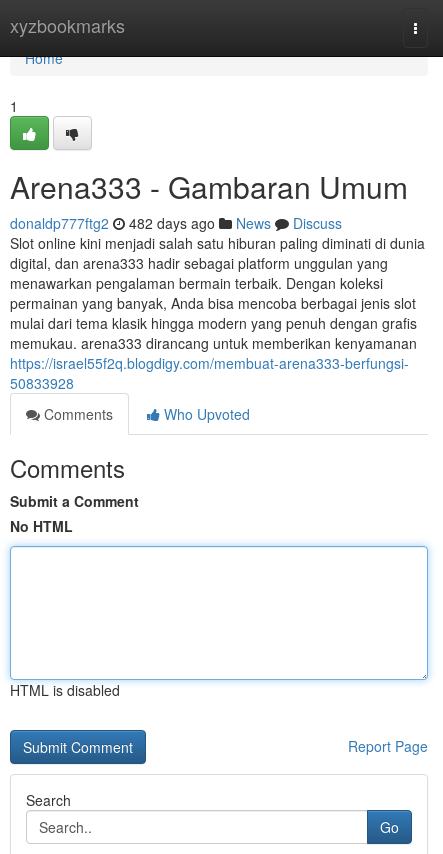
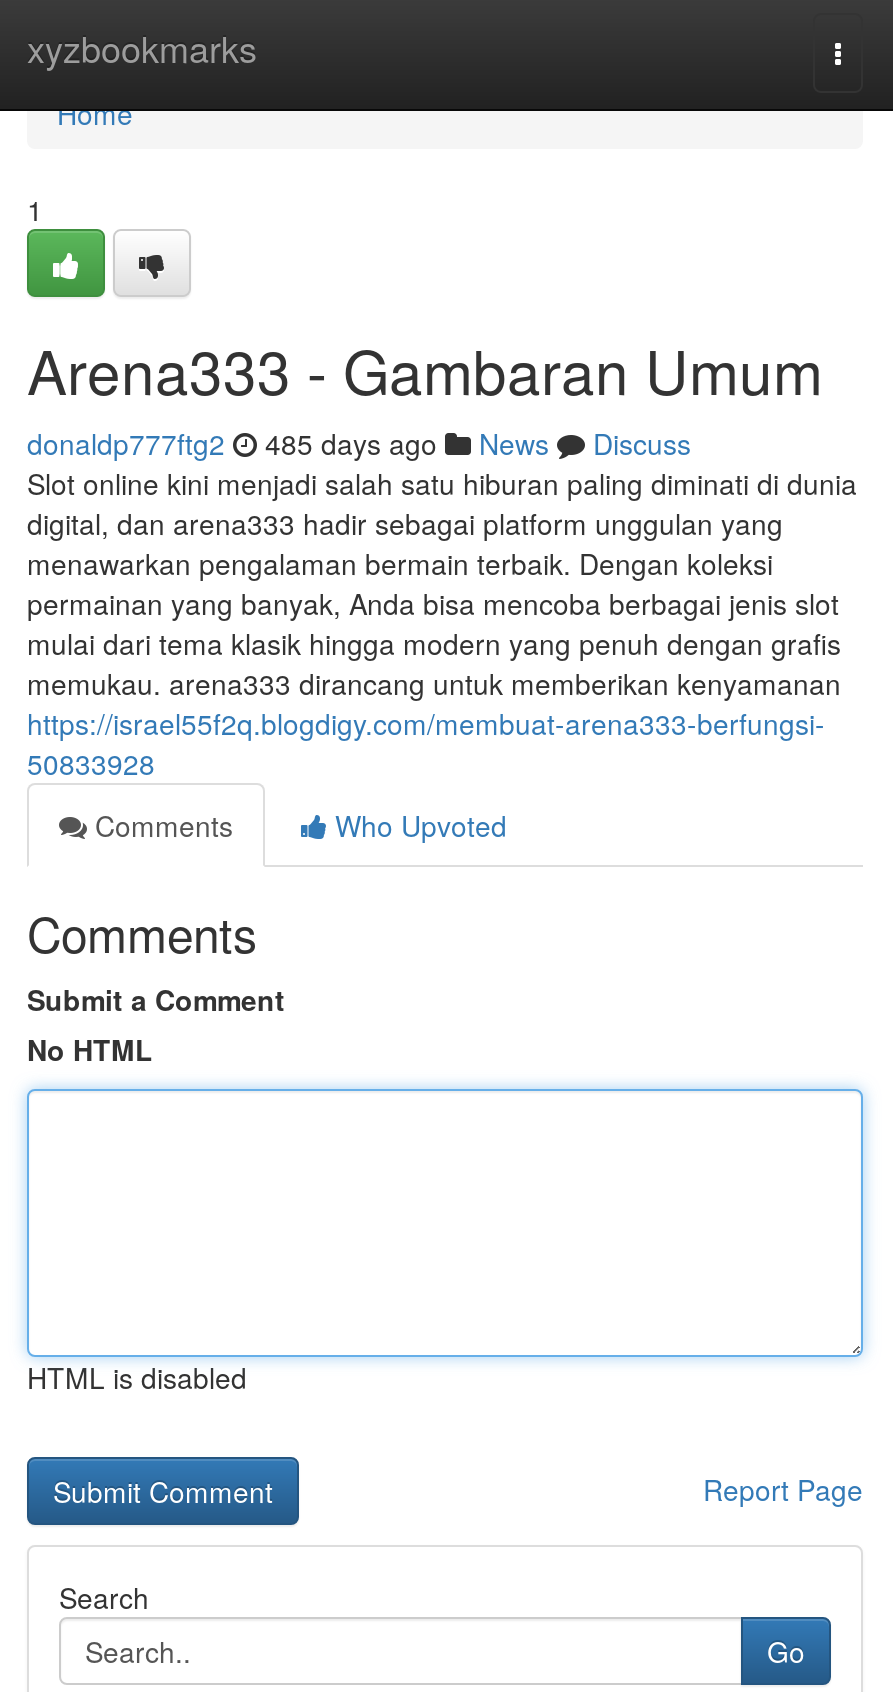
- donaldp777ftg2 482 days ago News Discuss
+ donaldp777ftg2 485 days ago News Discuss
